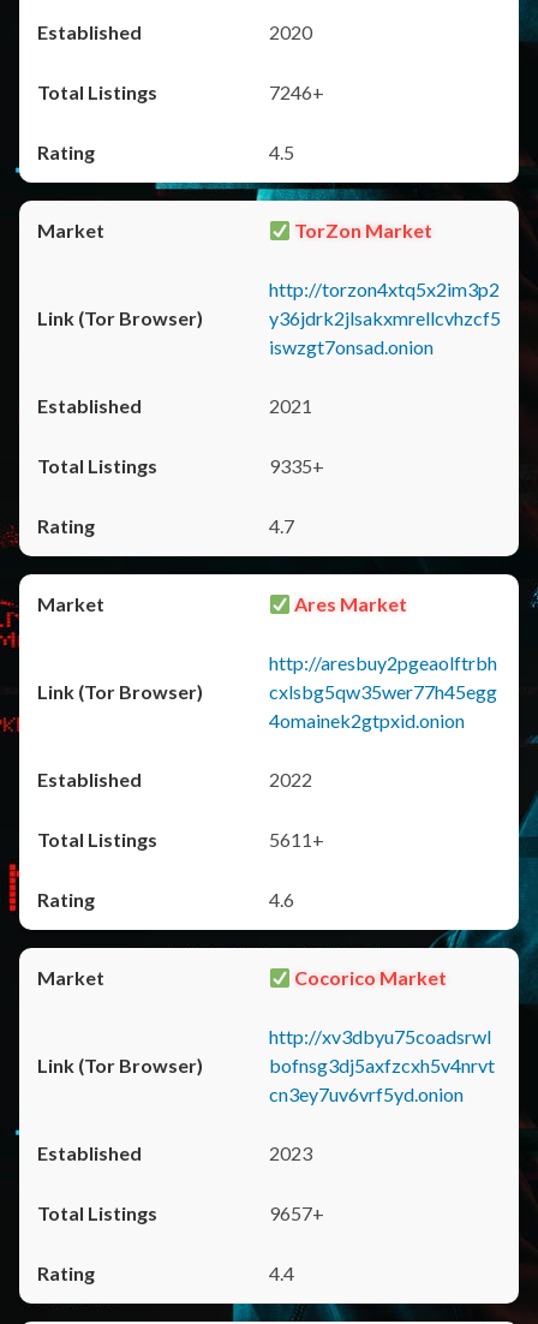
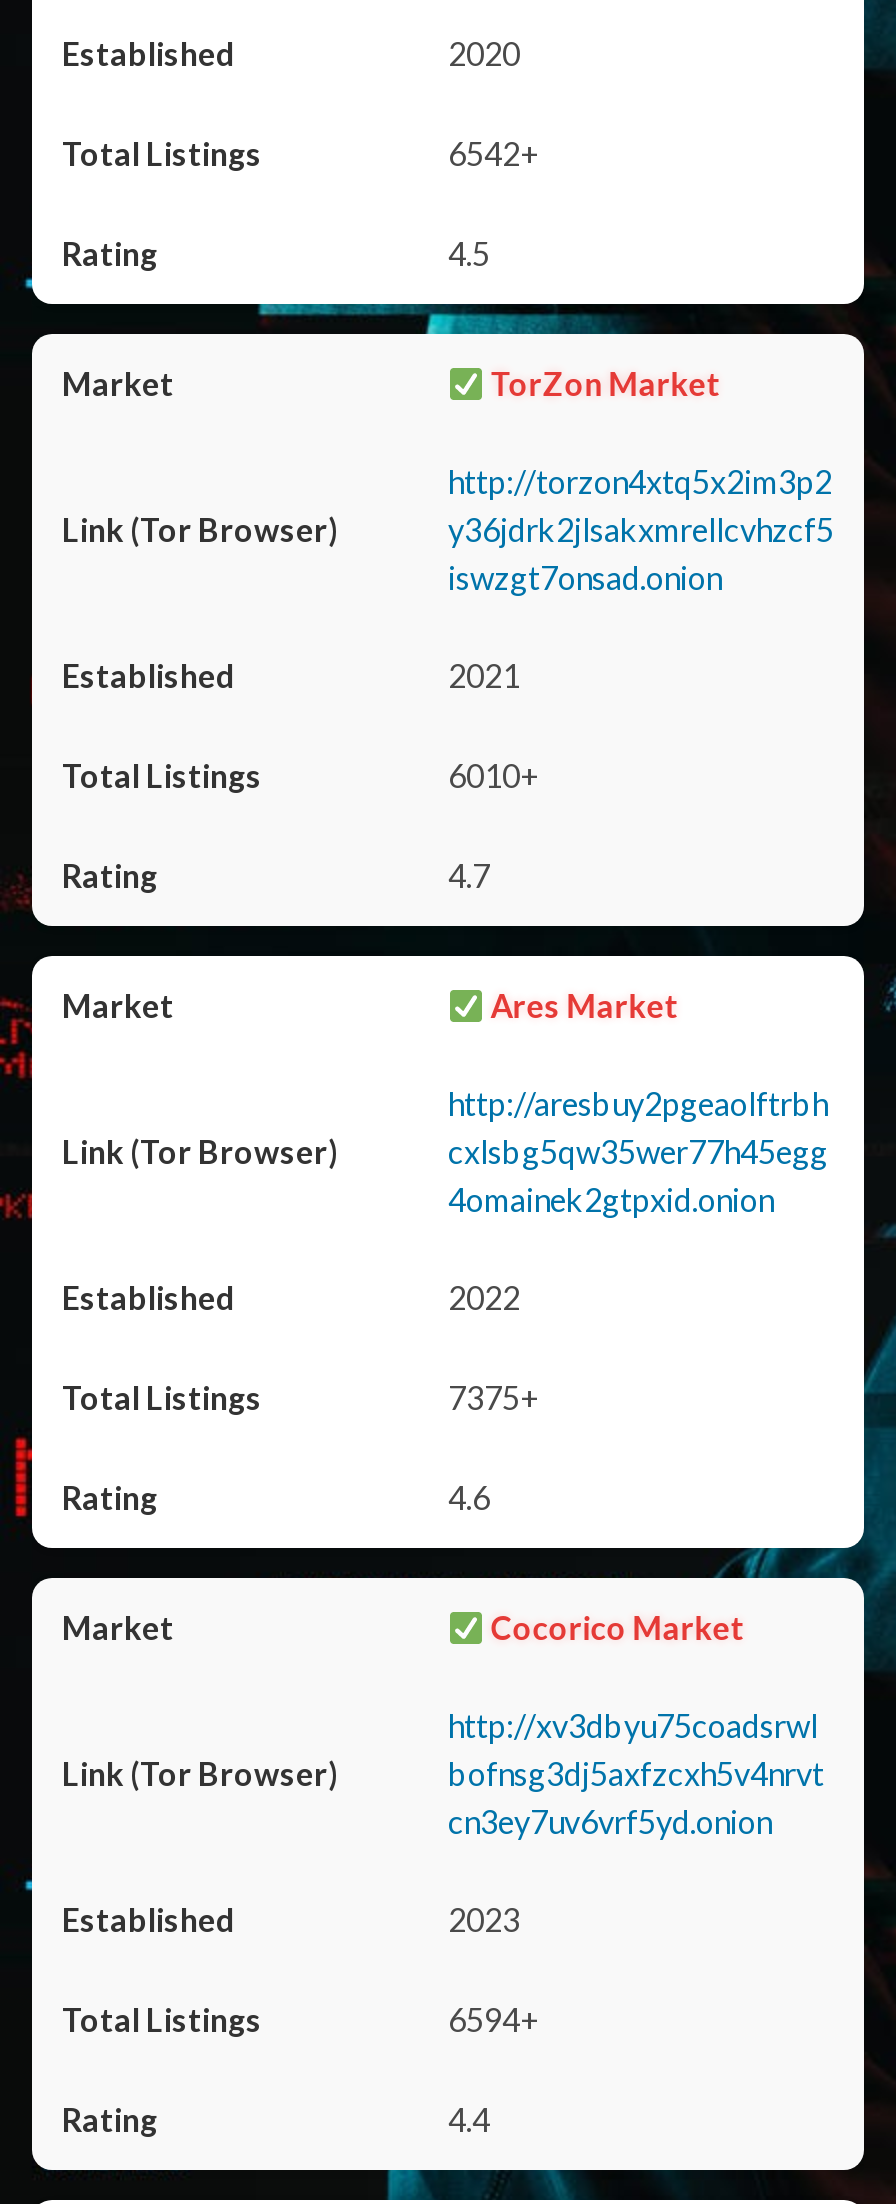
- 7246+
+ 6542+

- 9335+
+ 6010+

- 5611+
+ 7375+

- 9657+
+ 6594+
